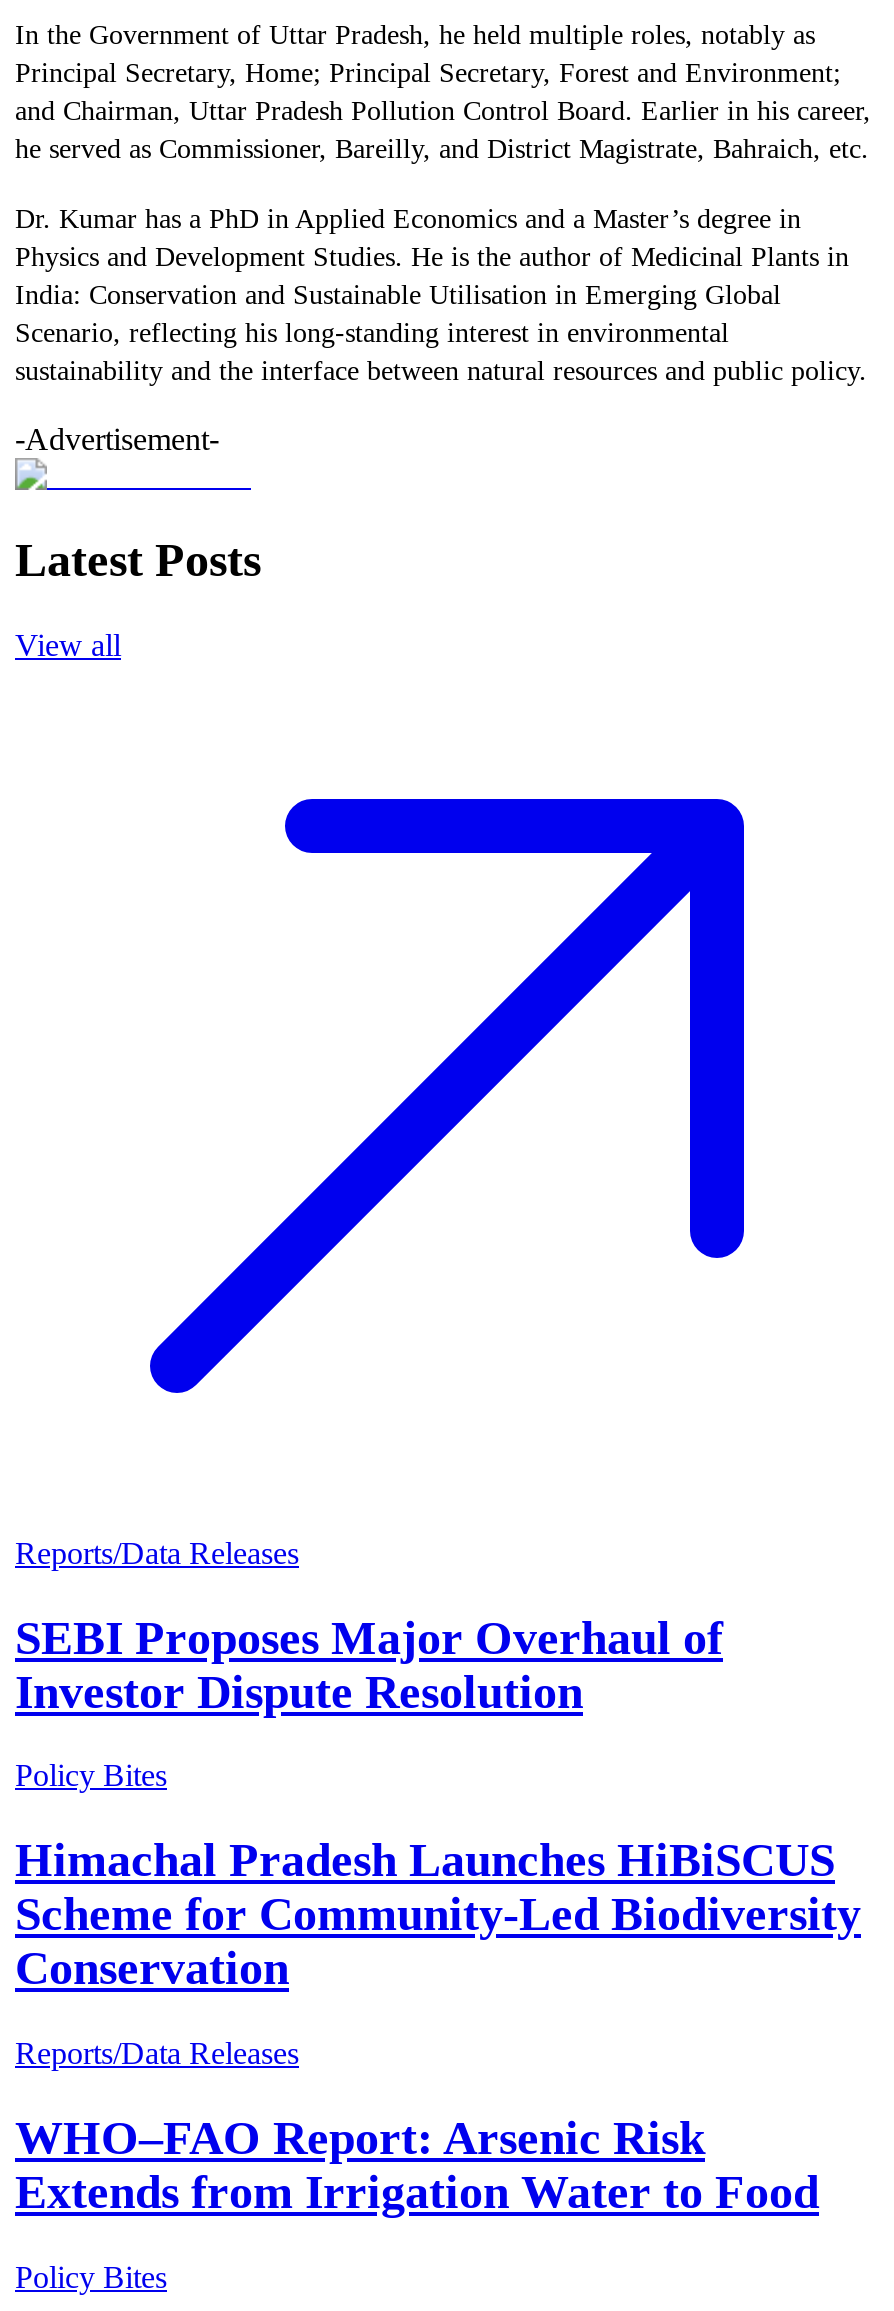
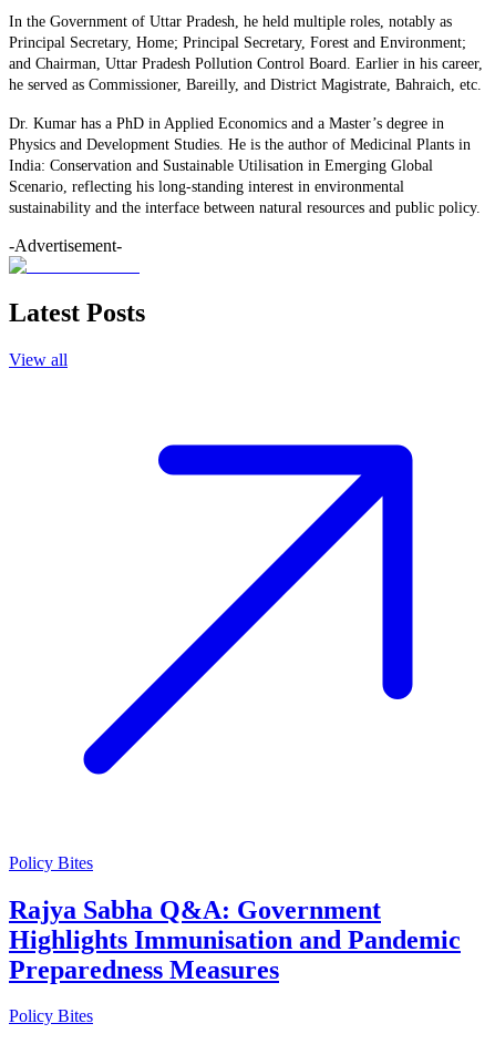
- Reports/Data Releases
- SEBI Proposes Major Overhaul of
- Investor Dispute Resolution

- Himachal Pradesh Launches HiBiSCUS
- Scheme for Community-Led Biodiversity
- Conservation
- Reports/Data Releases
- WHO–FAO Report: Arsenic Risk
- Extends from Irrigation Water to Food
+ Rajya Sabha Q&A: Government
+ Highlights Immunisation and Pandemic
+ Preparedness Measures
